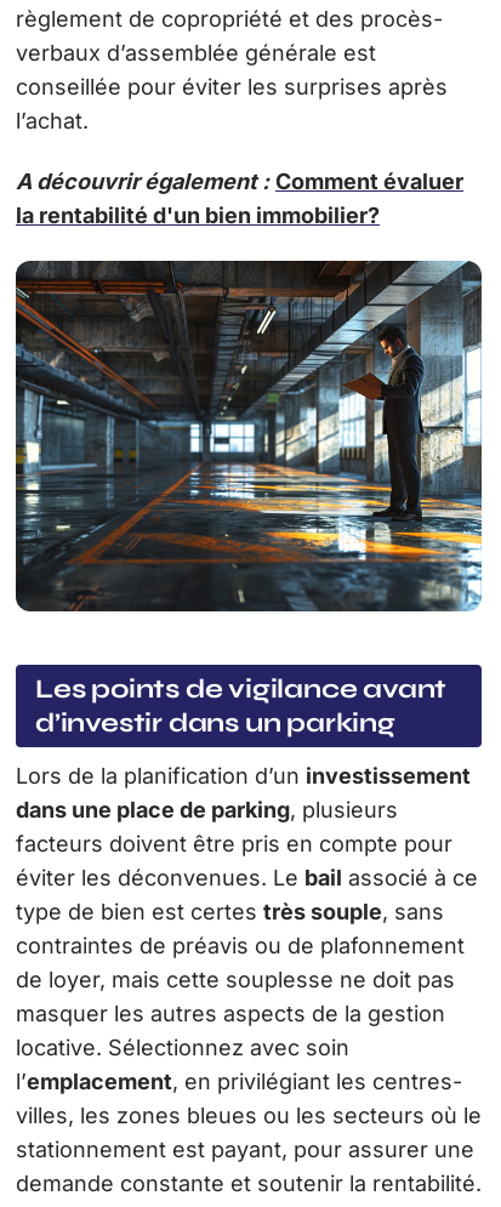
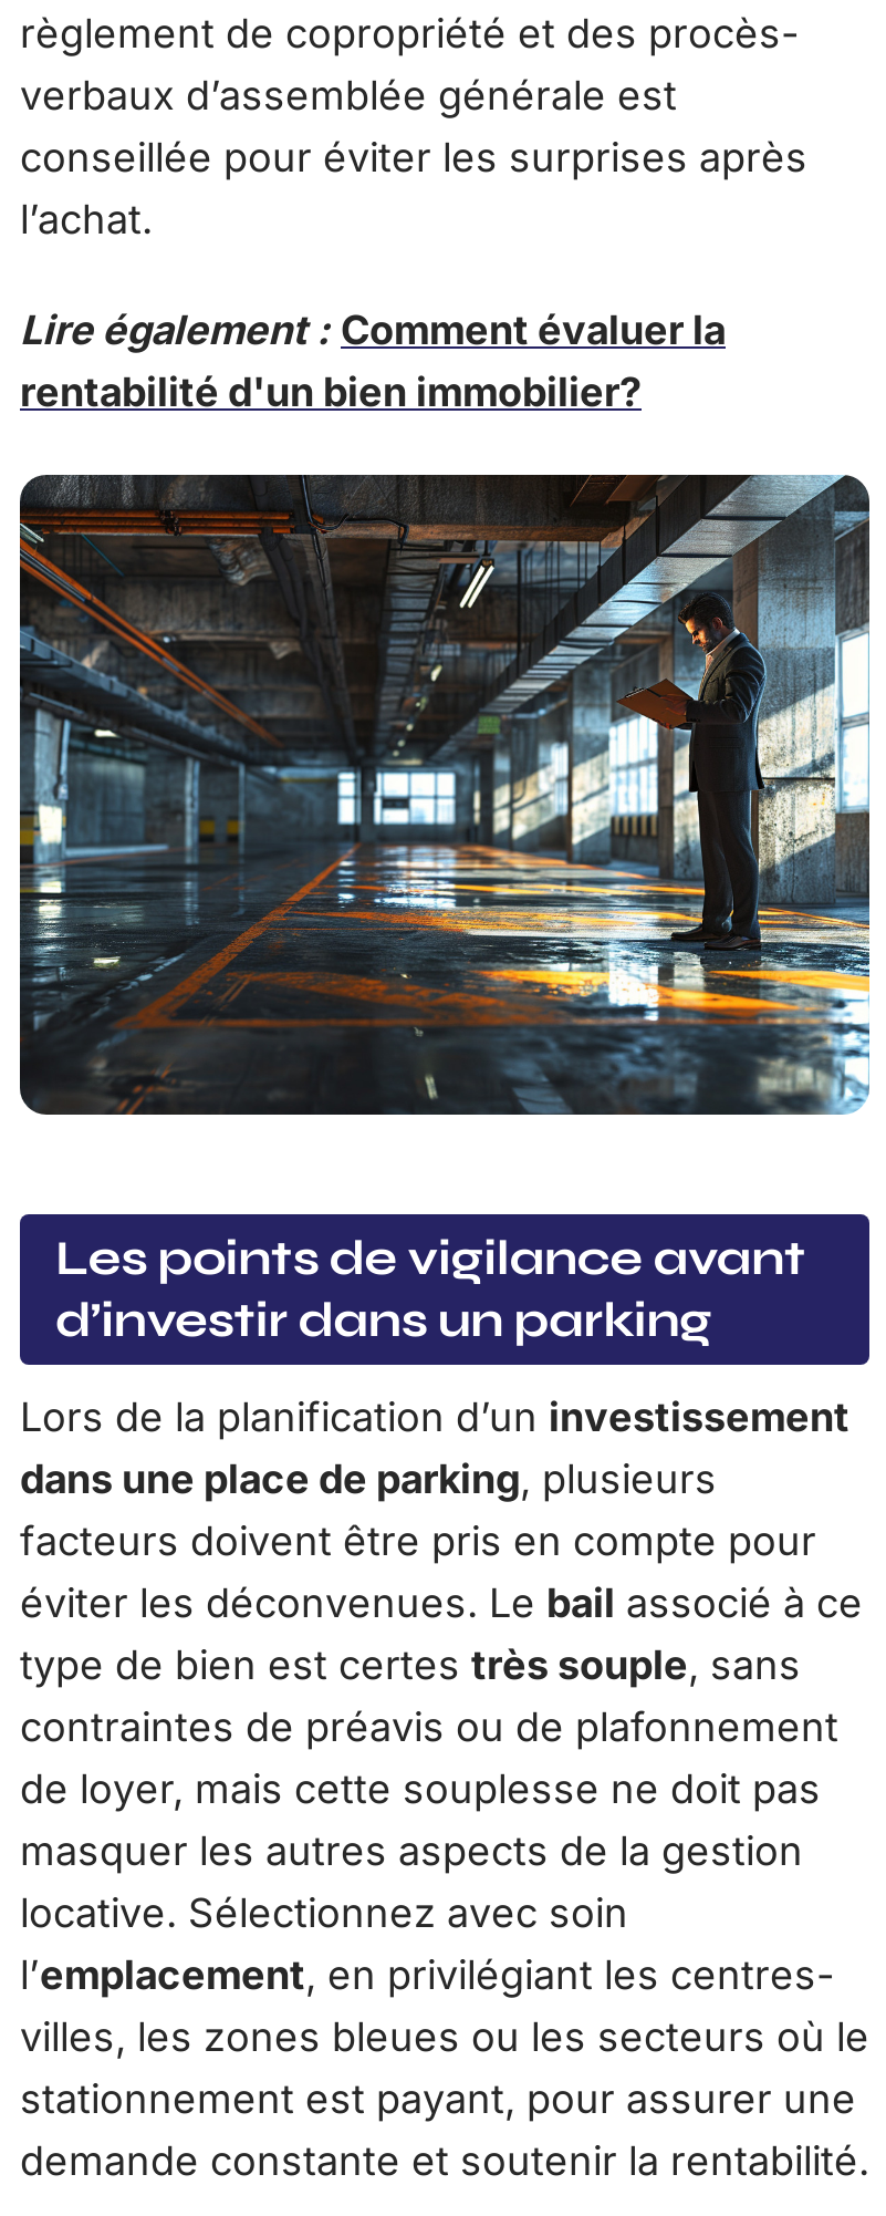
- A découvrir également : Comment évaluer
- la rentabilité d'un bien immobilier?
+ Lire également : Comment évaluer la
+ rentabilité d'un bien immobilier?
